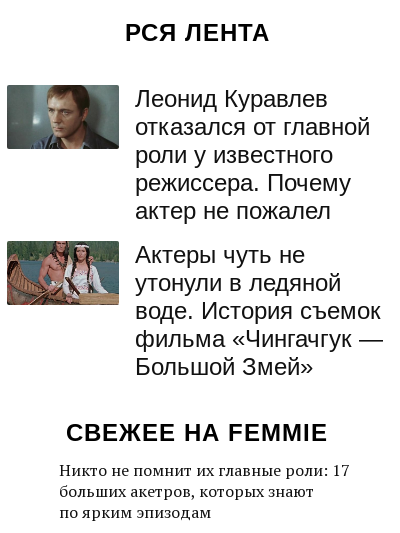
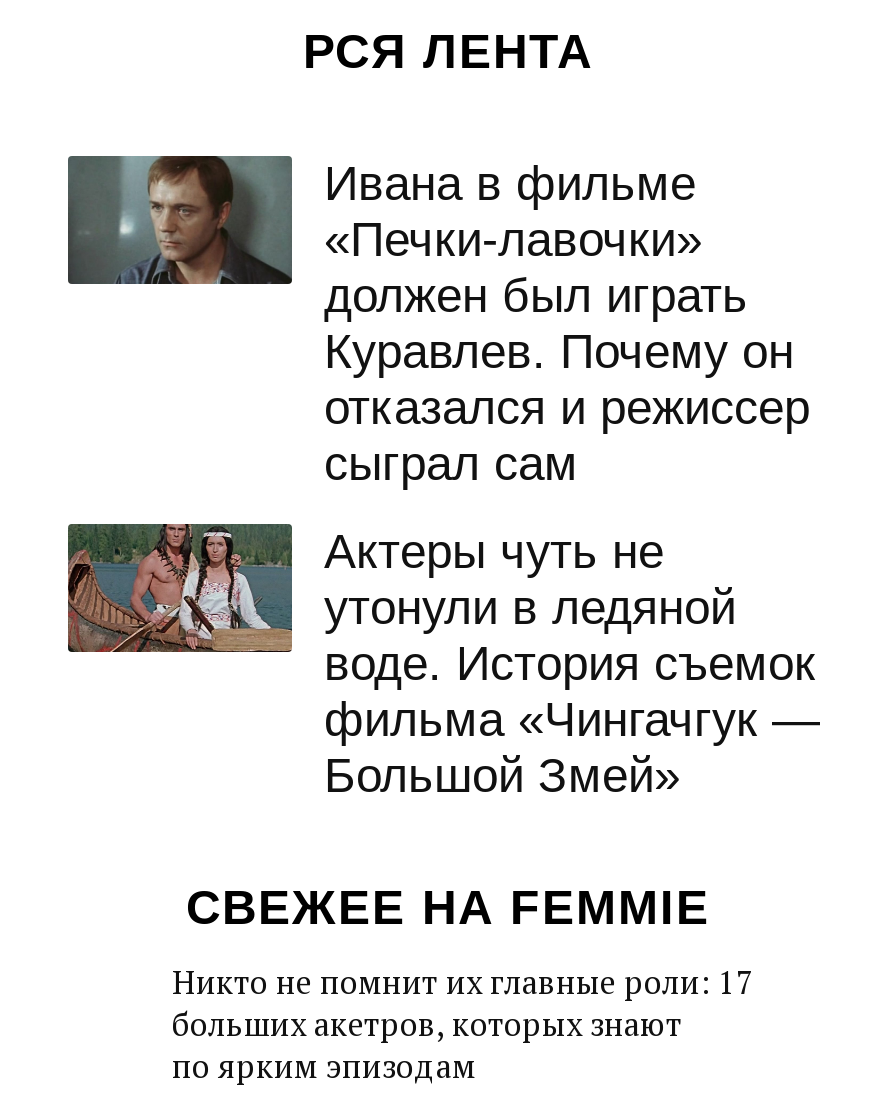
- Леонид Куравлев
- отказался от главной
- роли у известного
- режиссера. Почему
- актер не пожалел
+ Ивана в фильме
+ «Печки-лавочки»
+ должен был играть
+ Куравлев. Почему он
+ отказался и режиссер
+ сыграл сам
